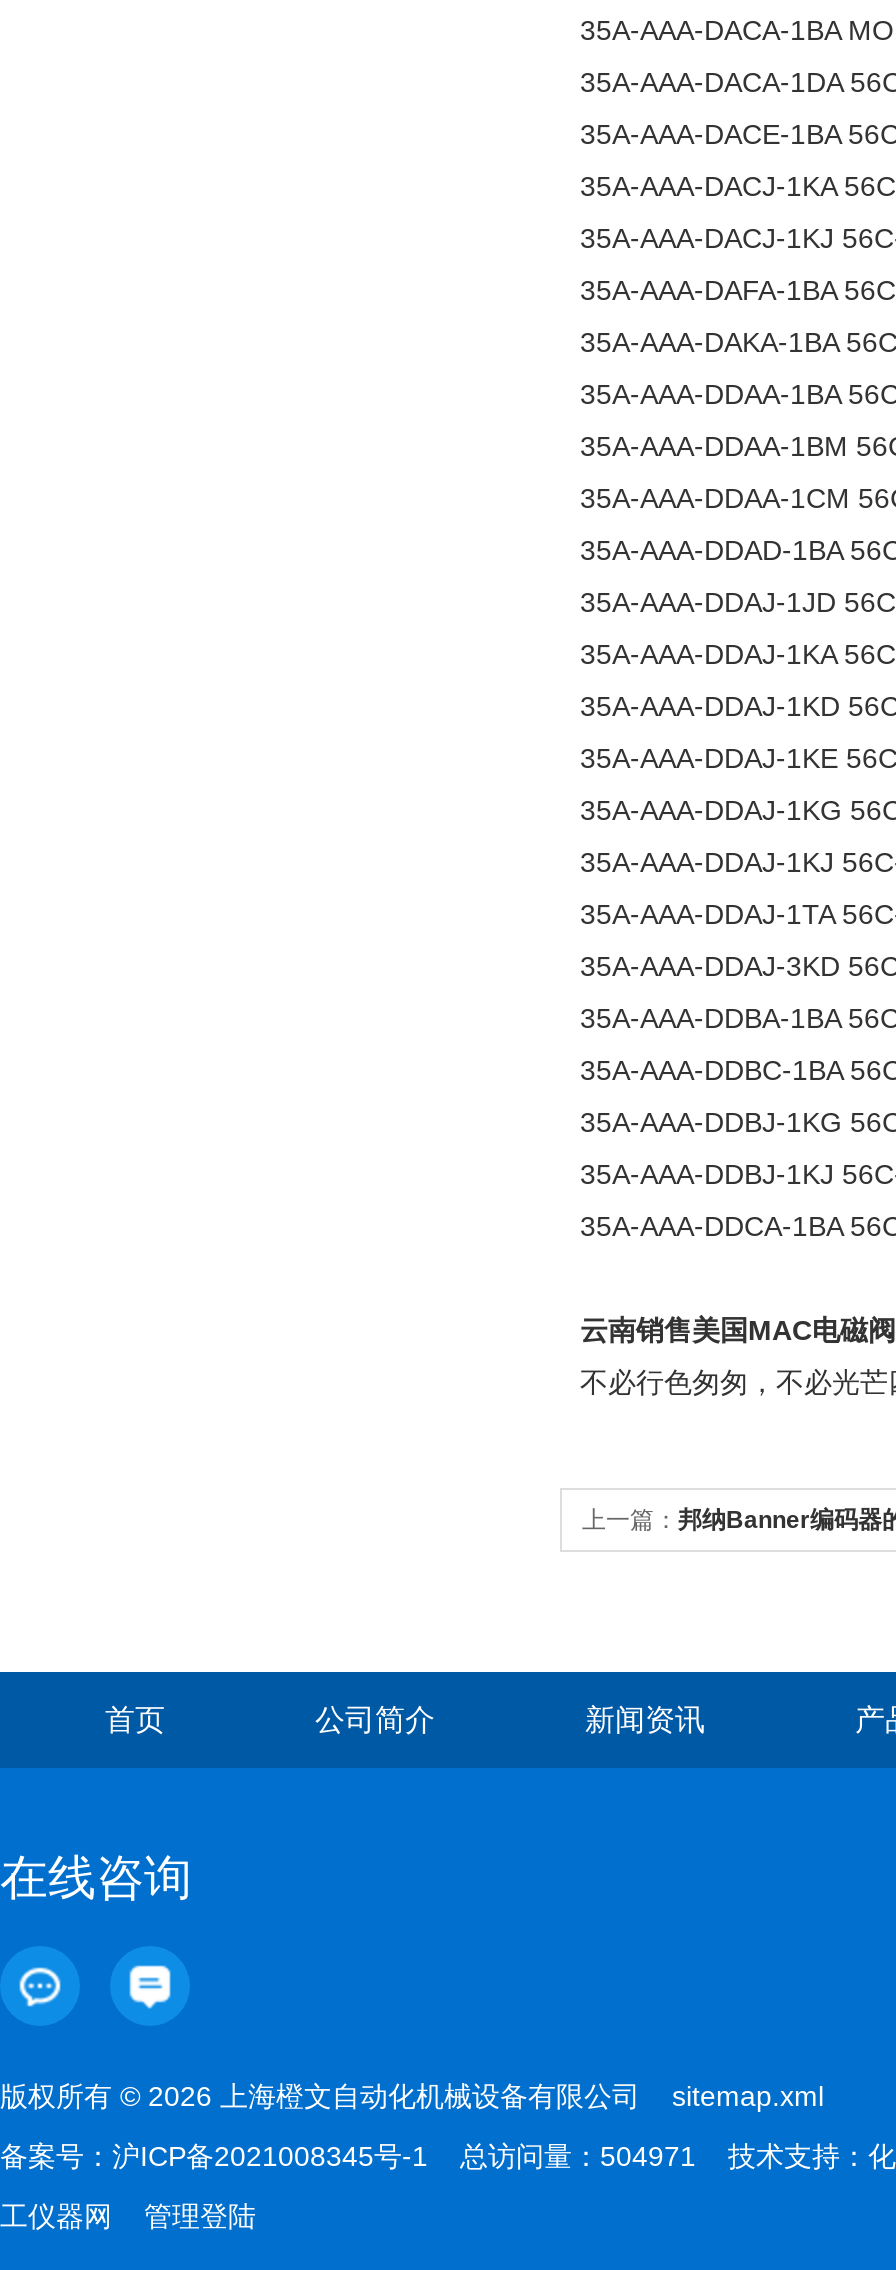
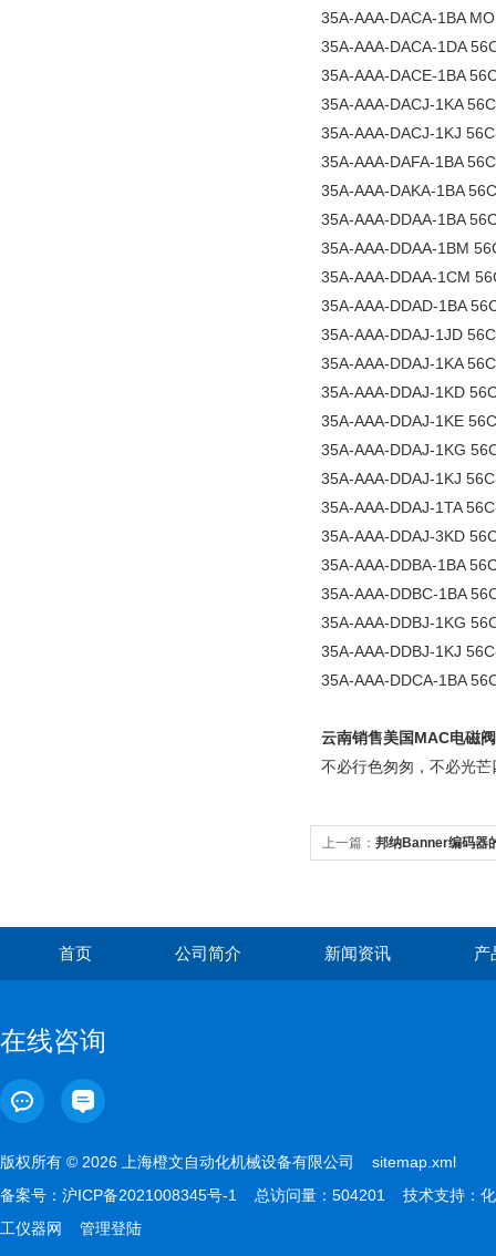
- 备案号：沪ICP备2021008345号-1总访问量：504971 技术支持：化
+ 备案号：沪ICP备2021008345号-1总访问量：504201 技术支持：化
